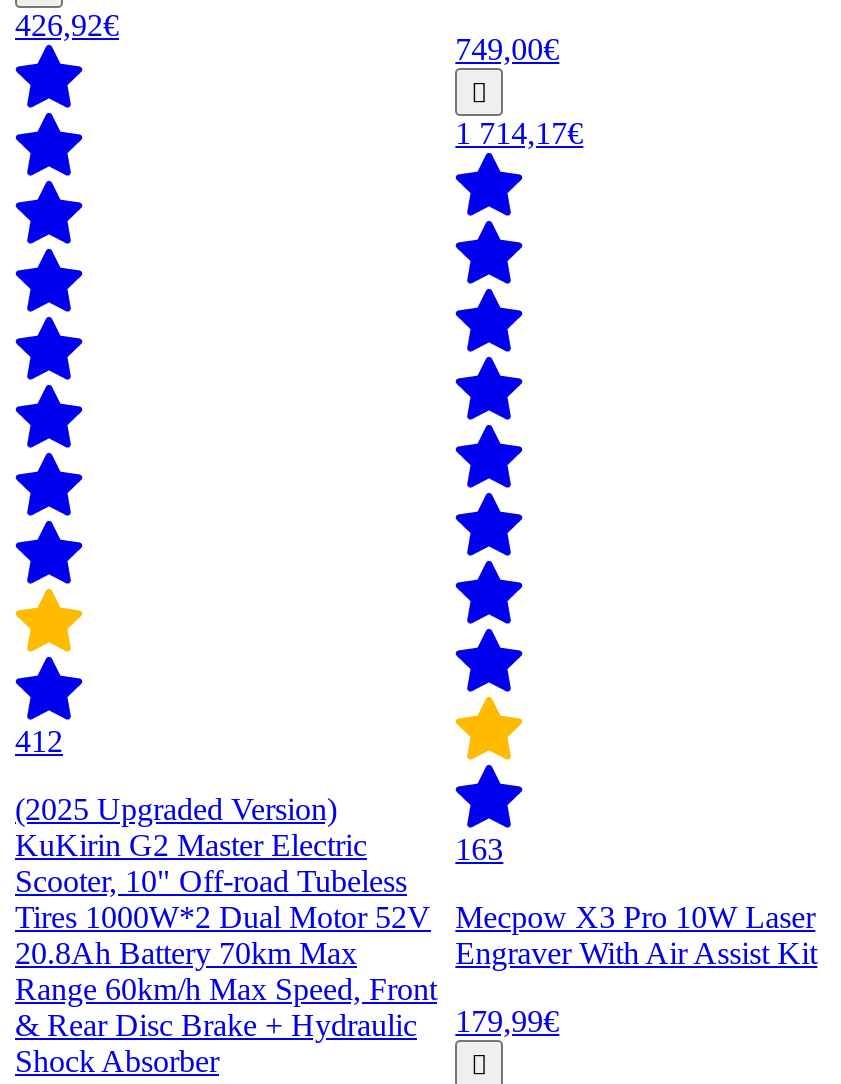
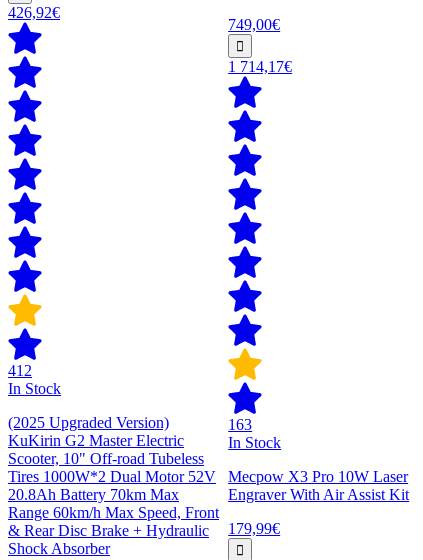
+ In Stock

+ In Stock
